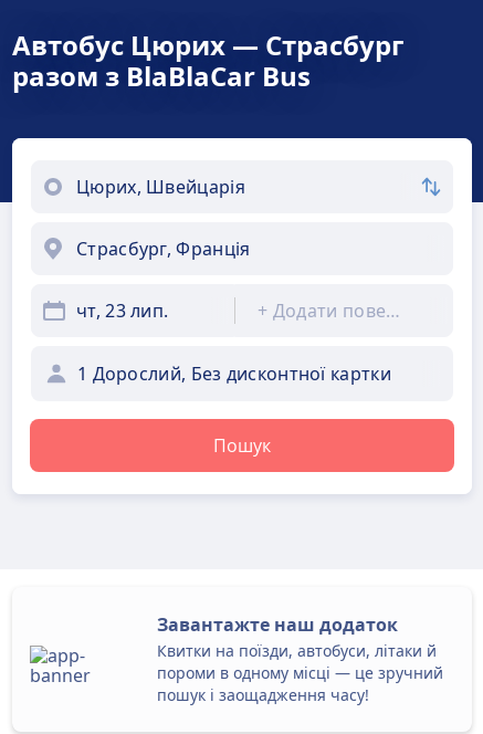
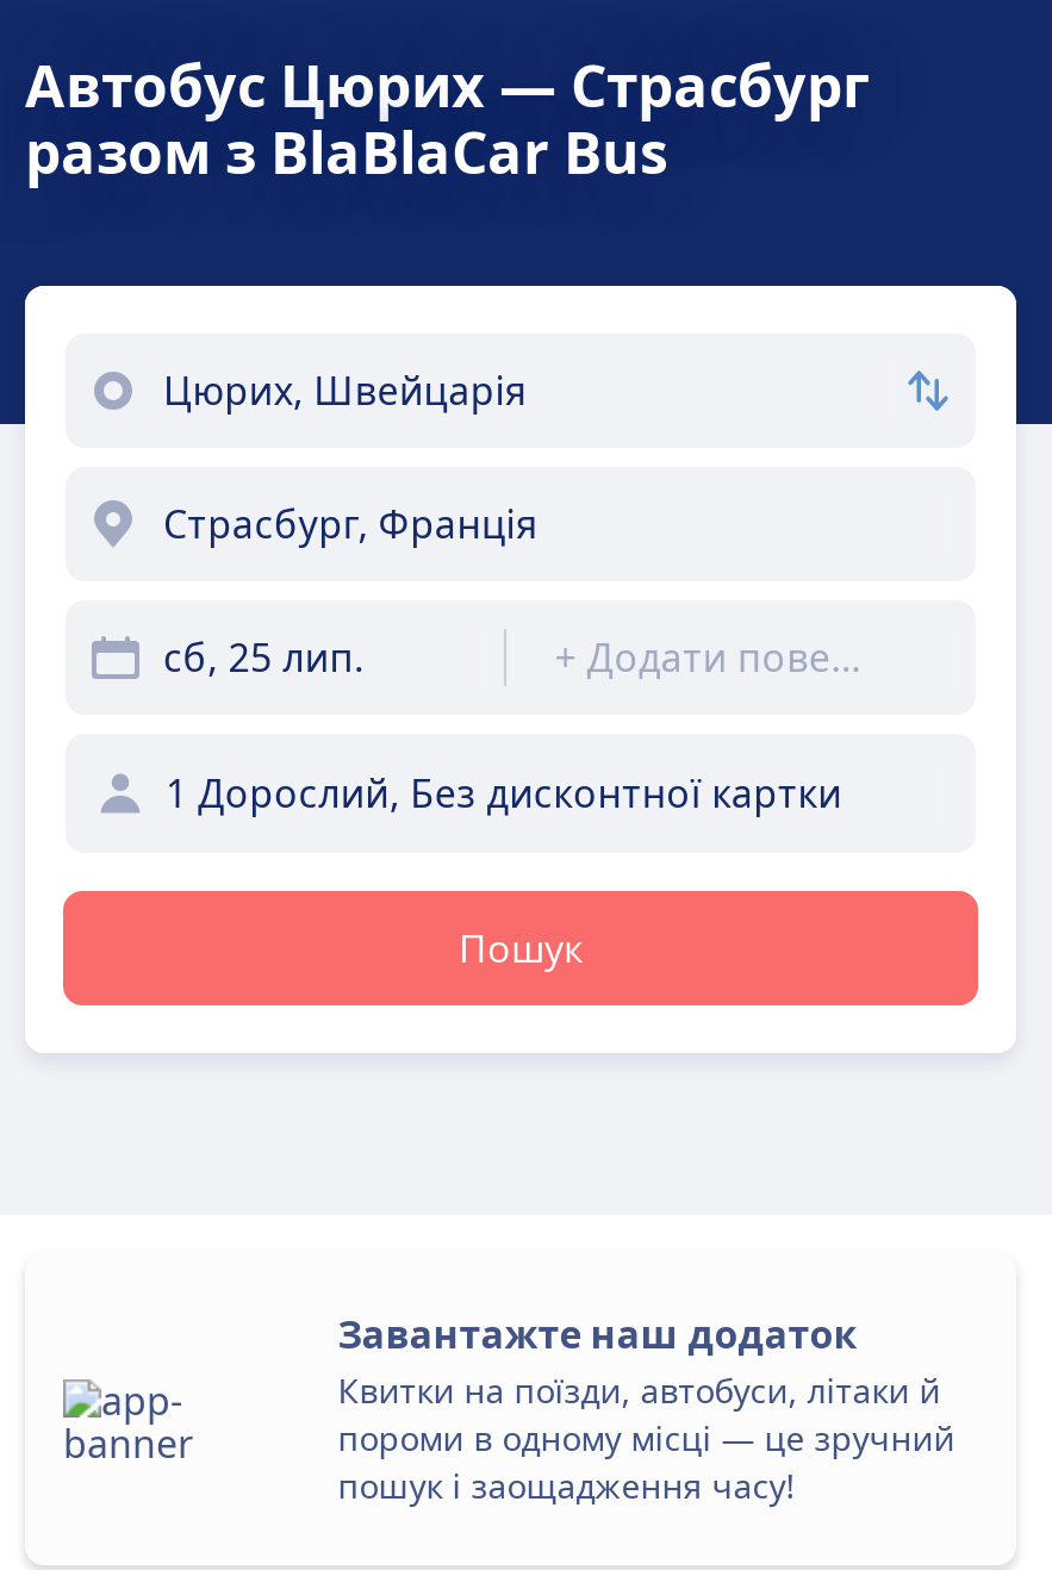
- чт, 23 лип.
+ сб, 25 лип.
